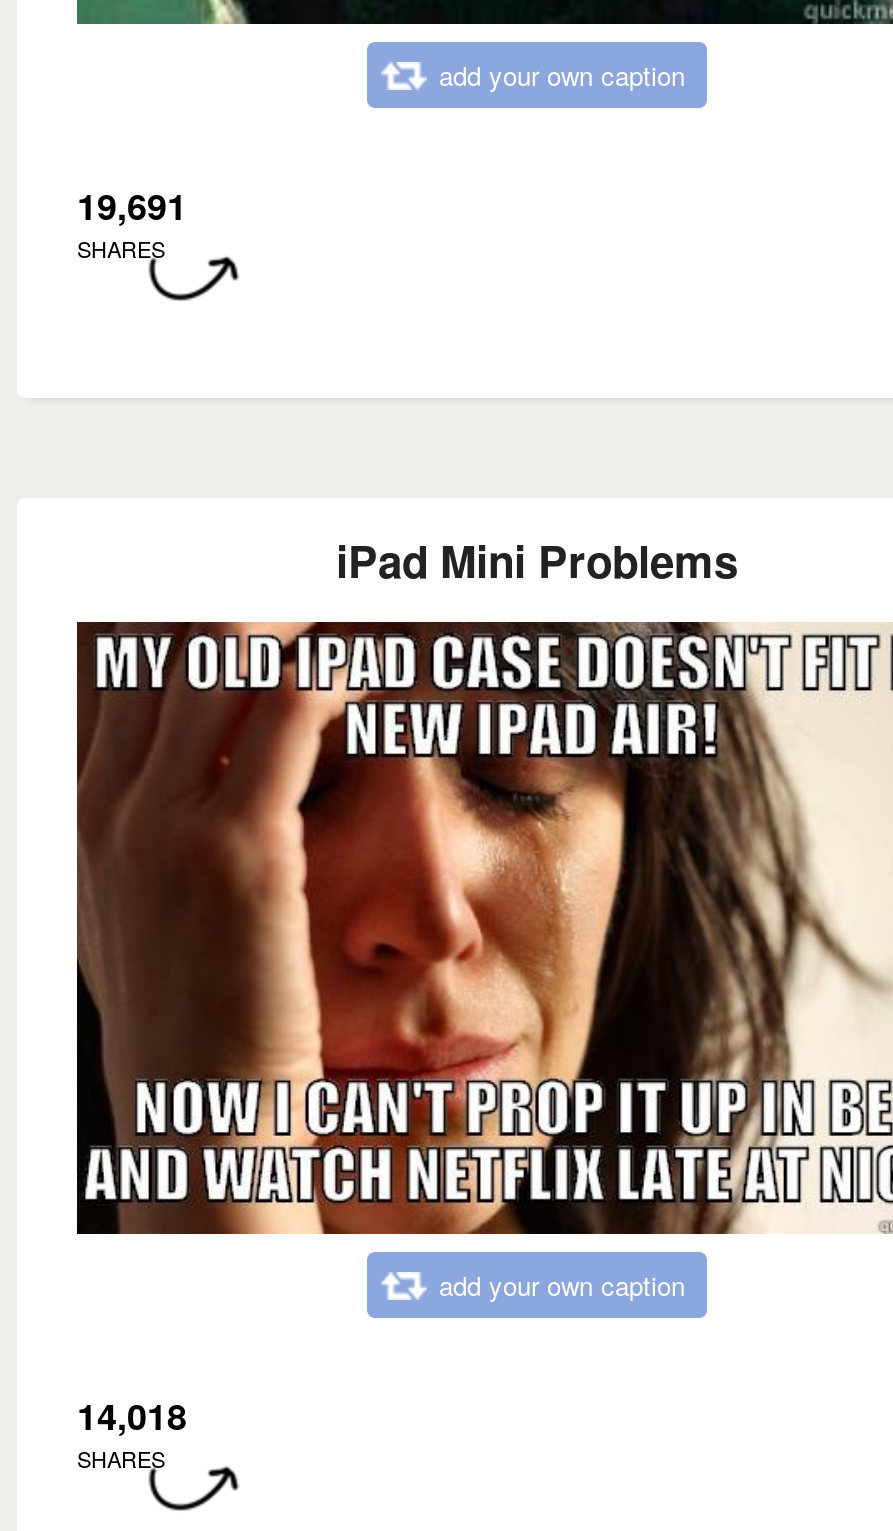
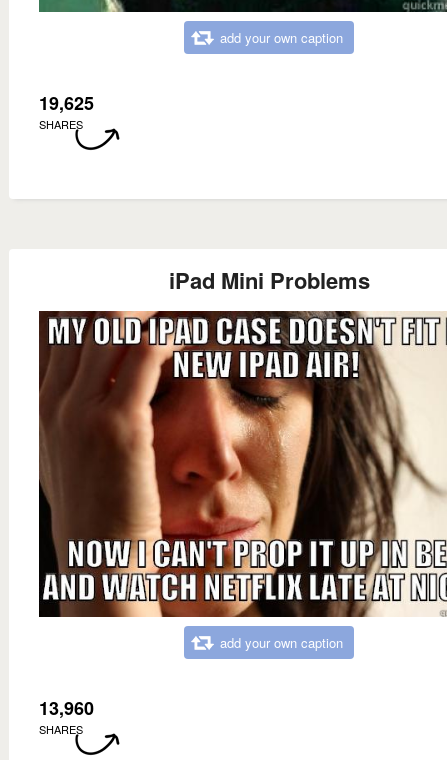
- 19,691
+ 19,625

- 14,018
+ 13,960
